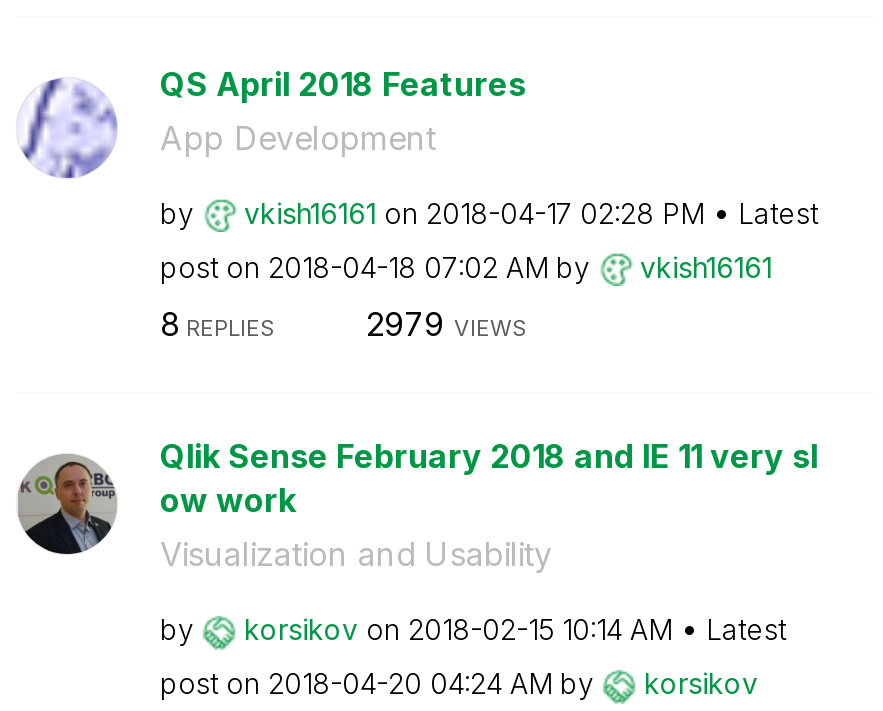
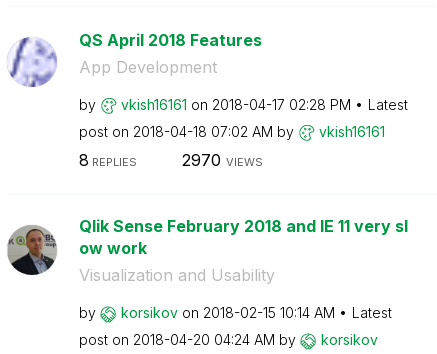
- 2979 VIEWS
+ 2970 VIEWS
